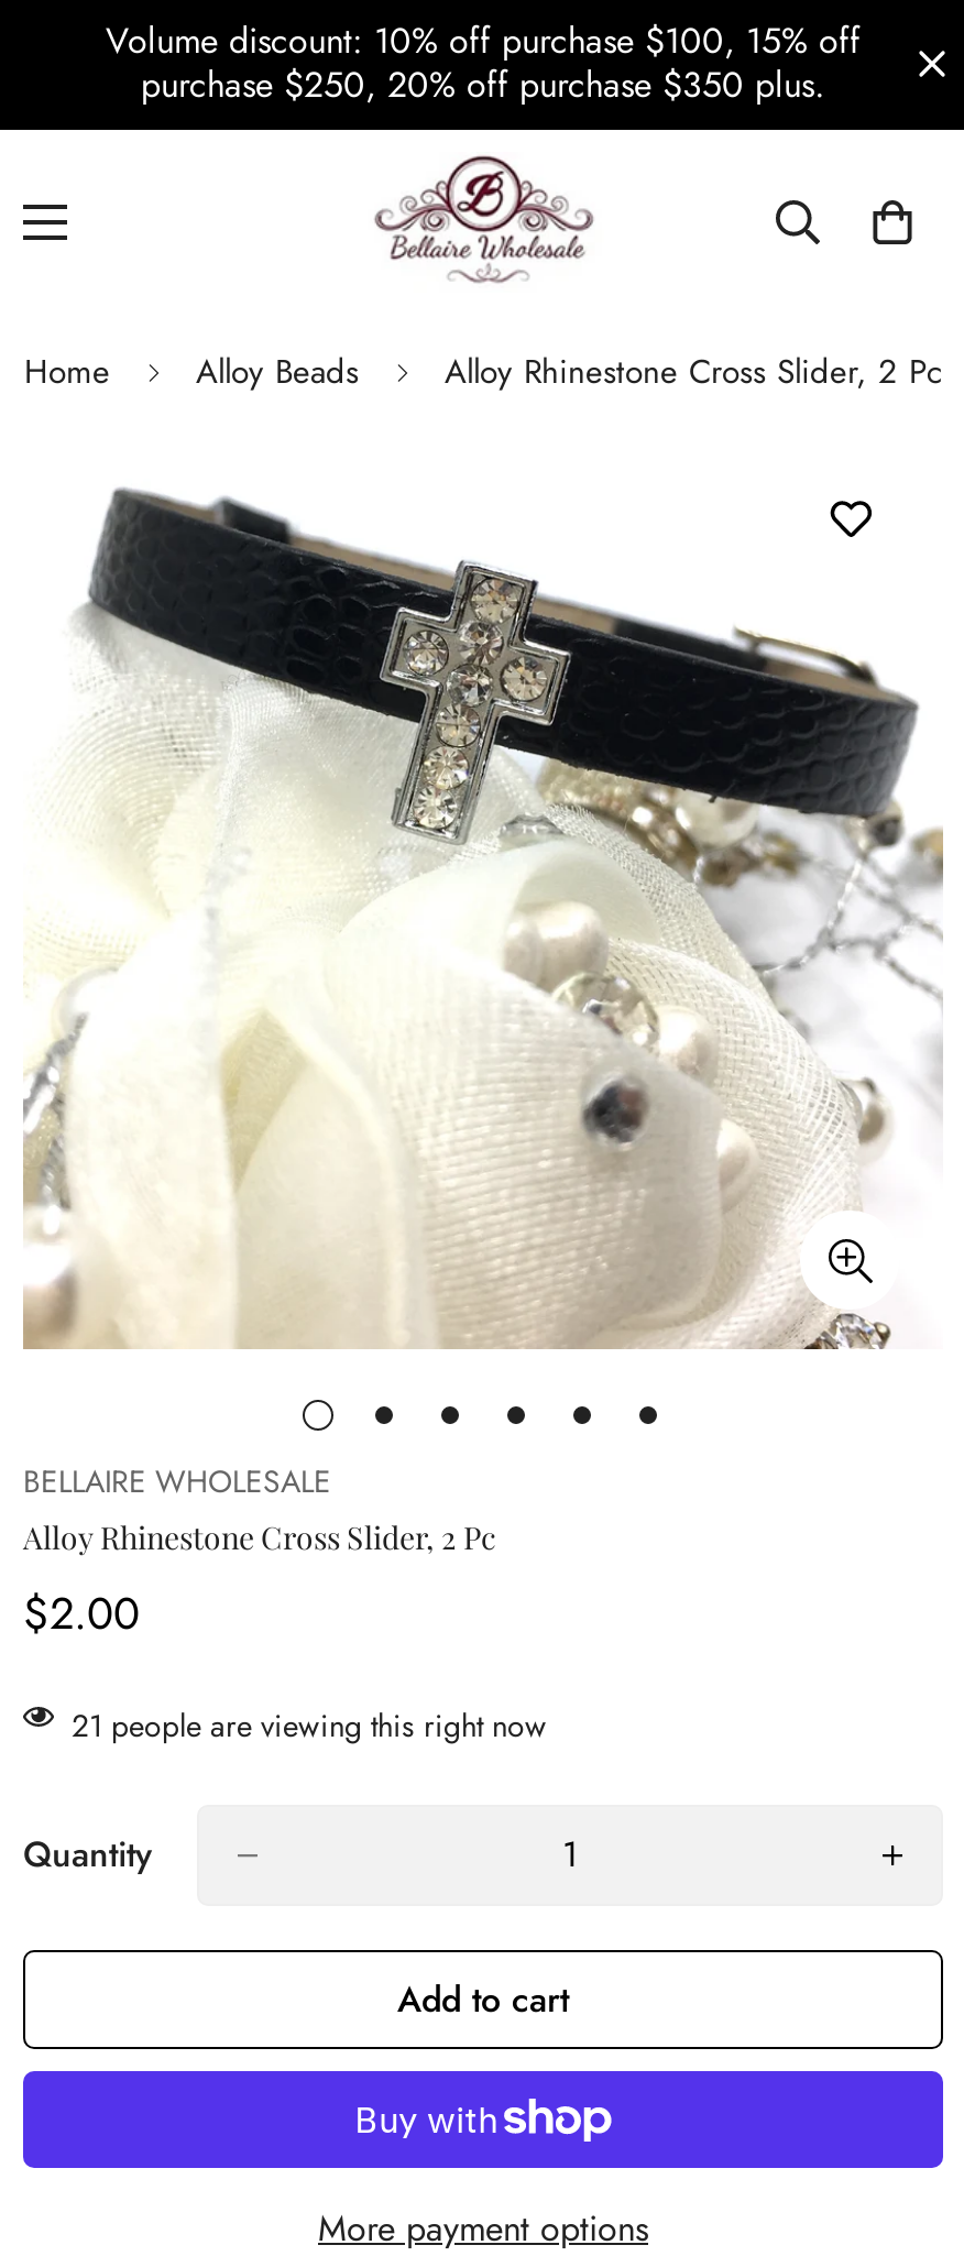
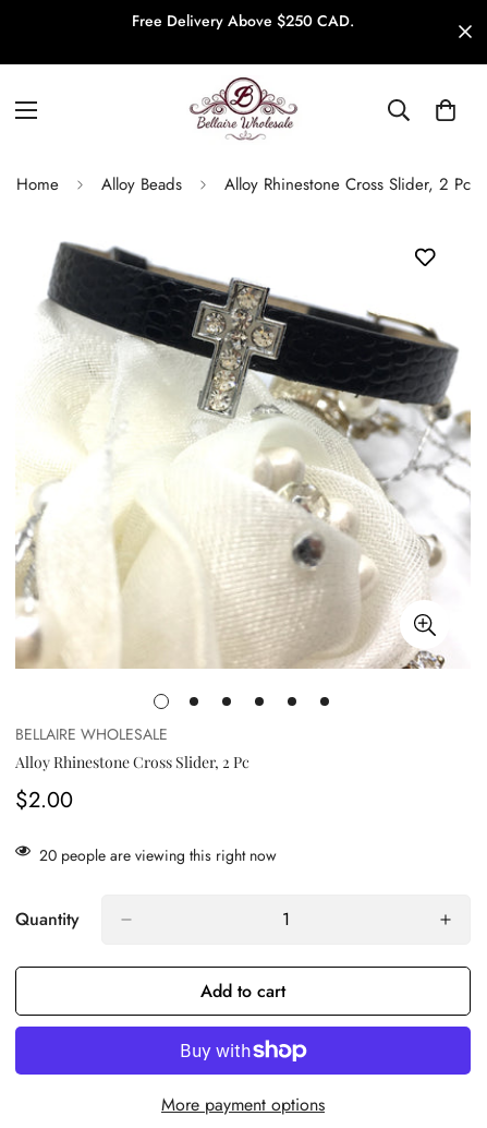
- Volume discount: 10% off purchase $100, 15% off
- purchase $250, 20% off purchase $350 plus.
+ Free Delivery Above $250 CAD.

- 21 people are viewing this right now
+ 20 people are viewing this right now
